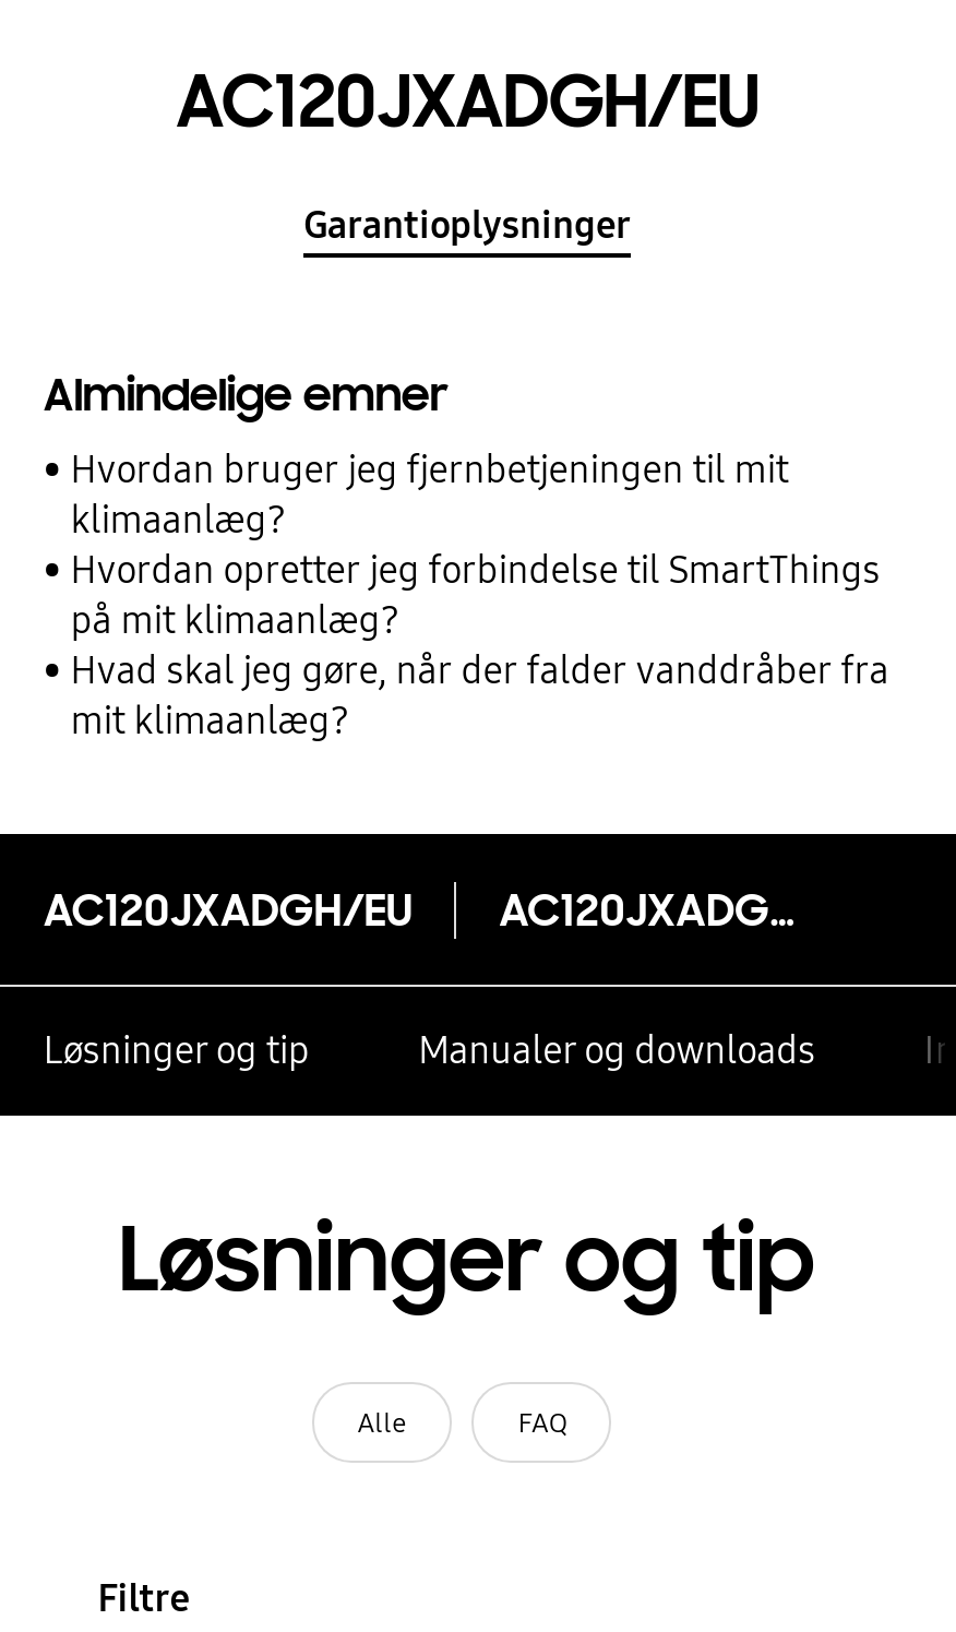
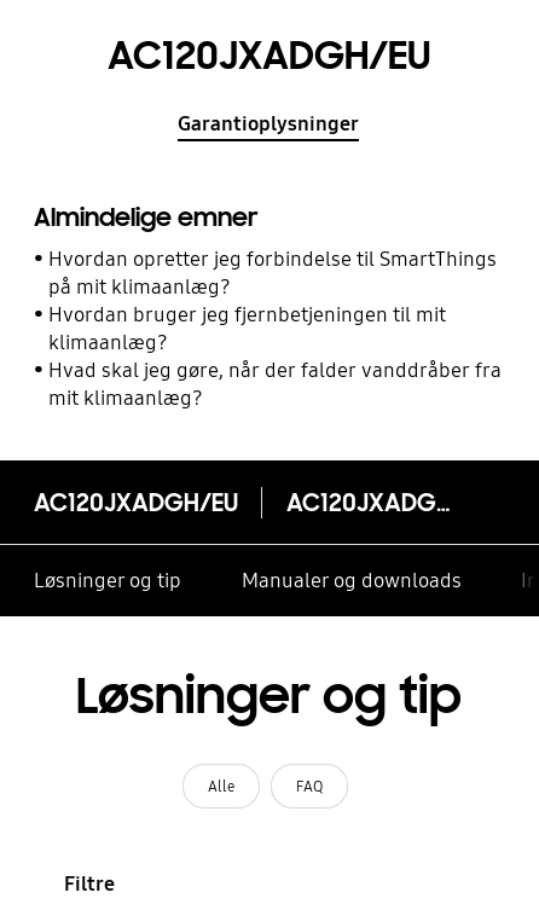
moved down: Hvordan bruger jeg fjernbetjeningen til mit | klimaanlæg?

moved up: Hvordan opretter jeg forbindelse til SmartThings | på mit klimaanlæg?
